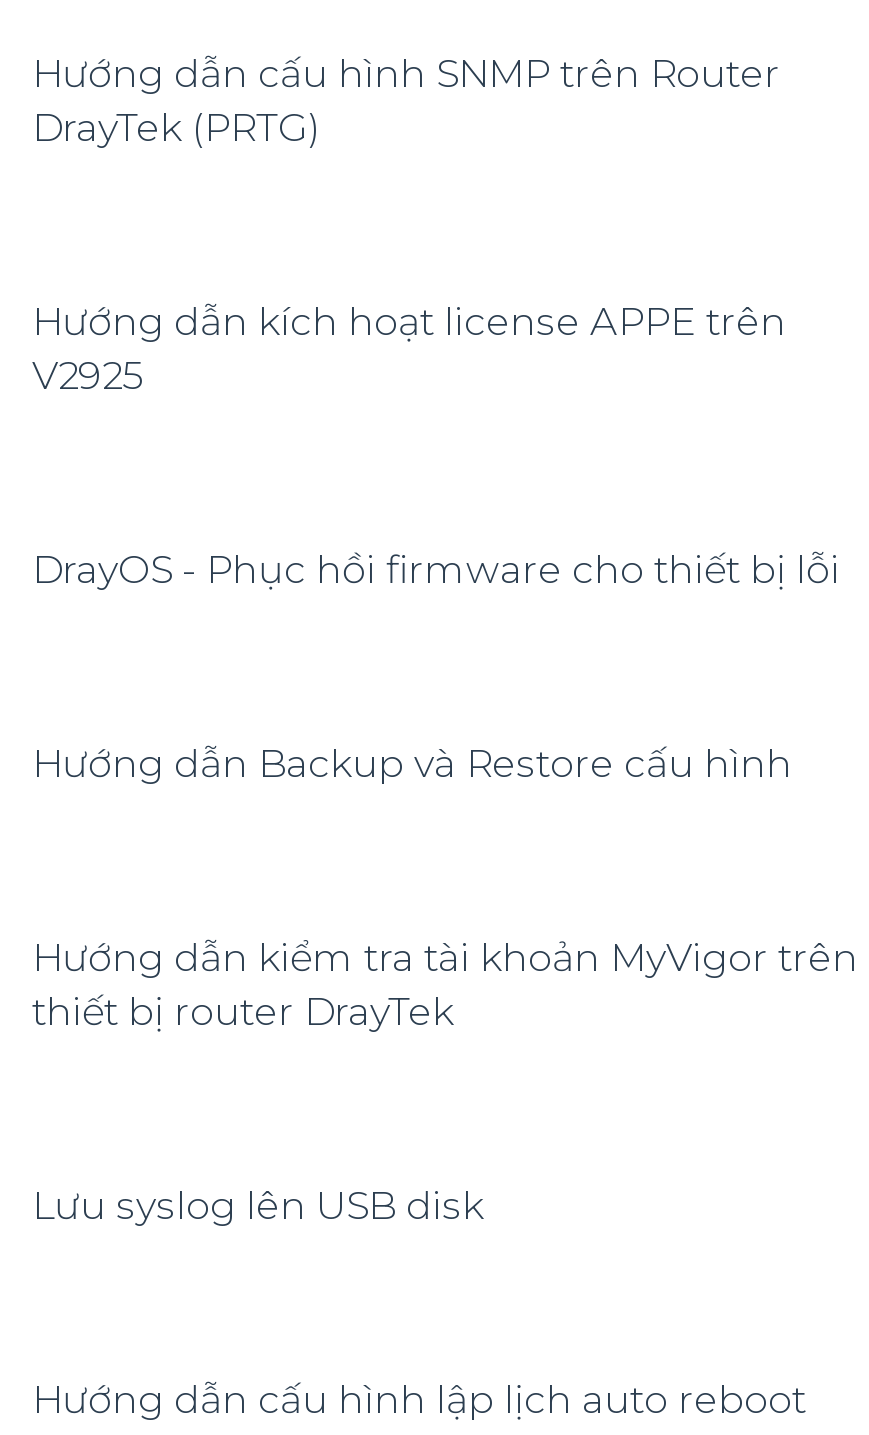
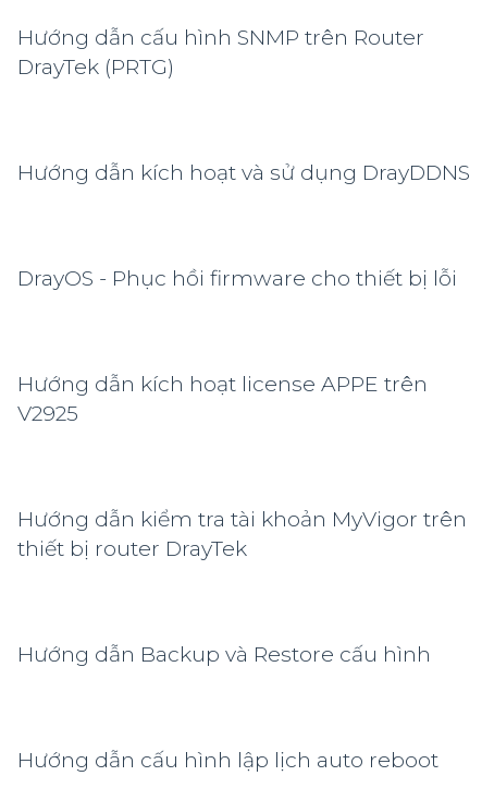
+ Hướng dẫn kích hoạt và sử dụng DrayDDNS

moved down: Hướng dẫn kích hoạt license APPE trên | V2925

moved up: DrayOS - Phục hồi firmware cho thiết bị lỗi

moved down: Hướng dẫn Backup và Restore cấu hình

- Lưu syslog lên USB disk
